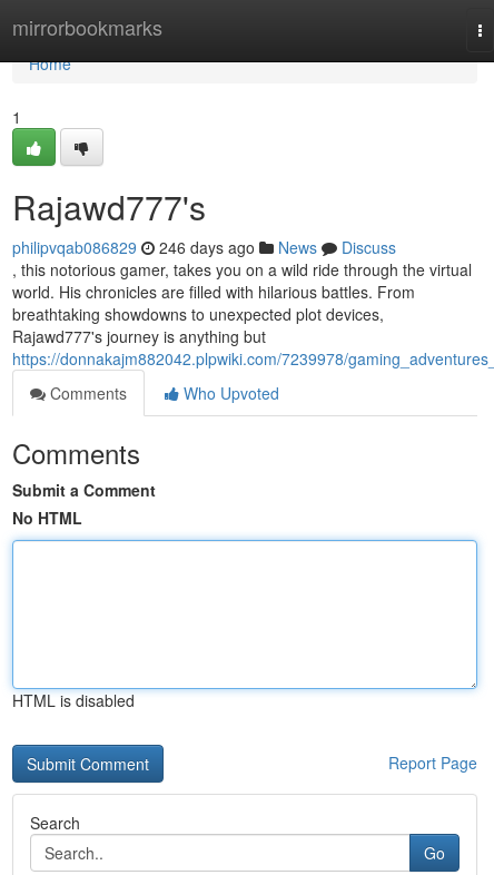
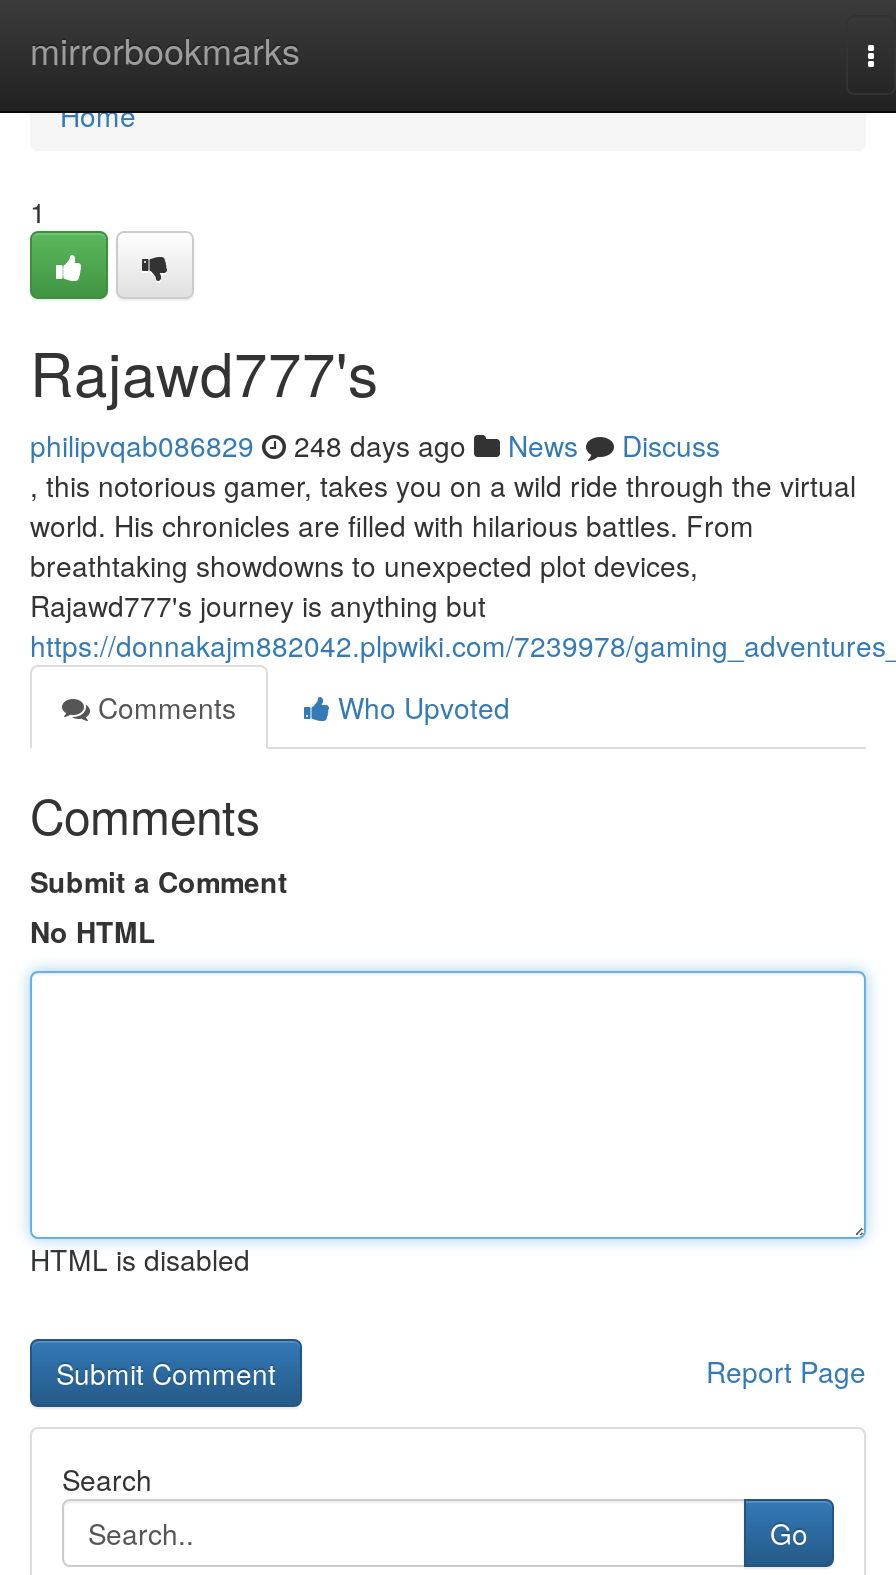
- philipvqab086829 246 days ago News Discuss
+ philipvqab086829 248 days ago News Discuss
